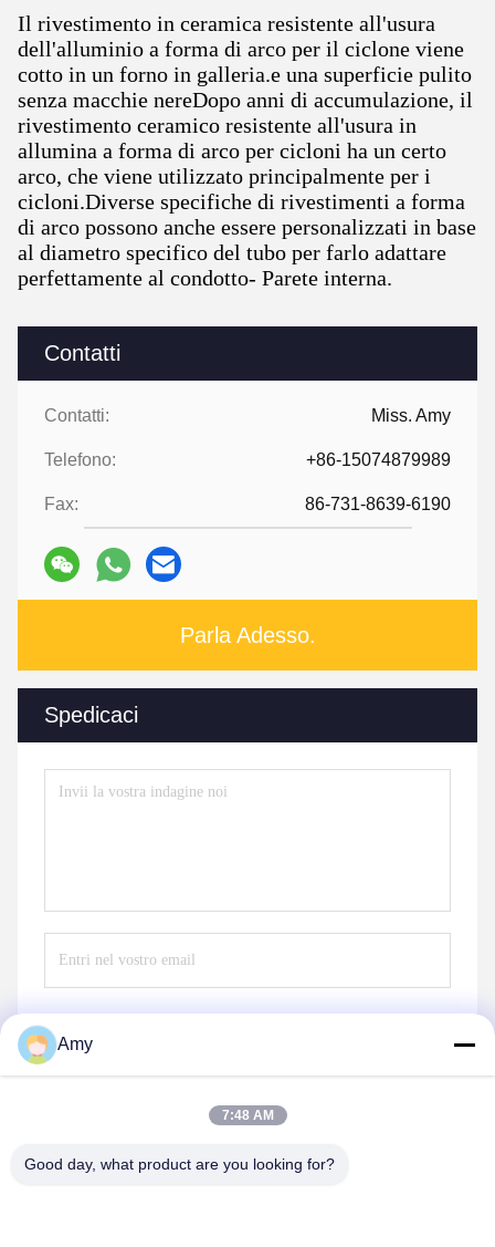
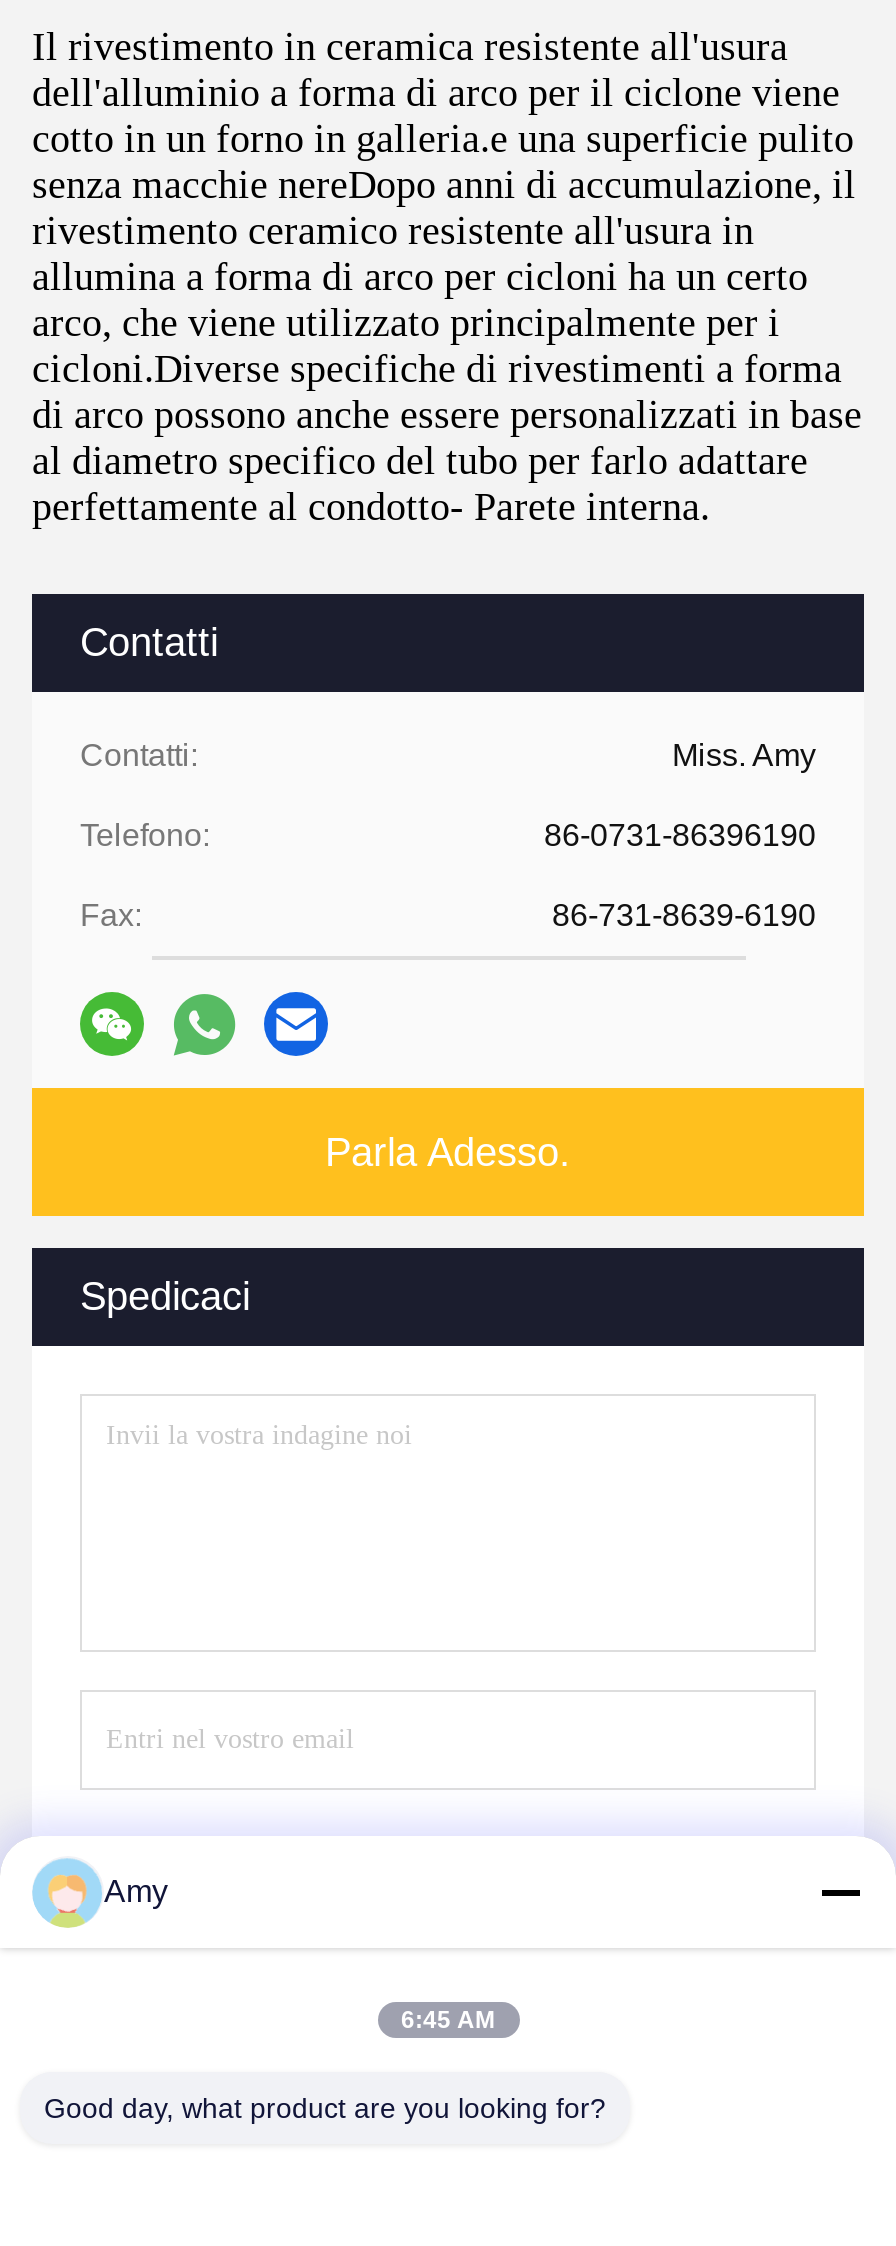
- +86-15074879989
+ 86-0731-86396190

- 7:48 AM
+ 6:45 AM
